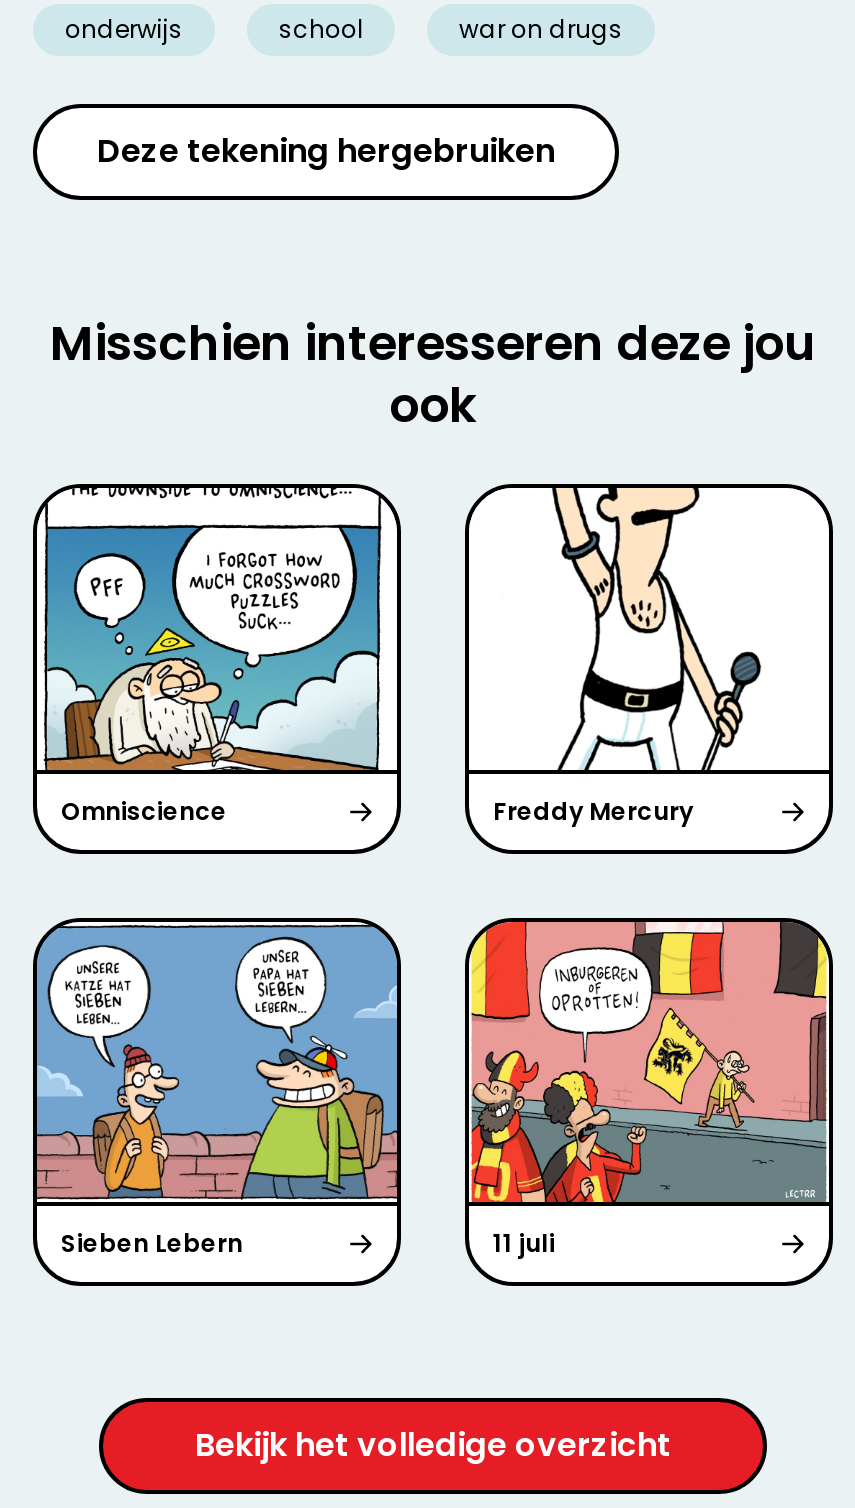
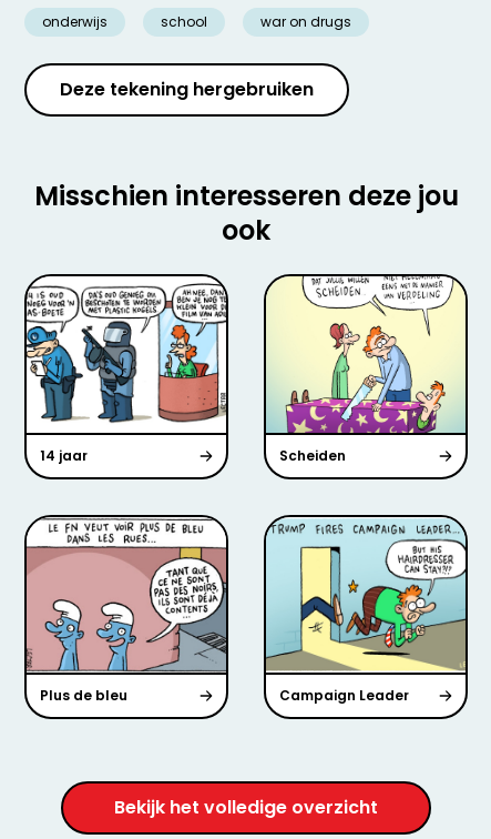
- [image]
- Omniscience
- Freddy Mercury
+ [image]
+ 14 jaar
+ Scheiden

- [image]
+ [image]

- [image]
- Sieben Lebern
- 11 juli
+ [image]
+ Plus de bleu
+ Campaign Leader

- [image]
+ [image]
